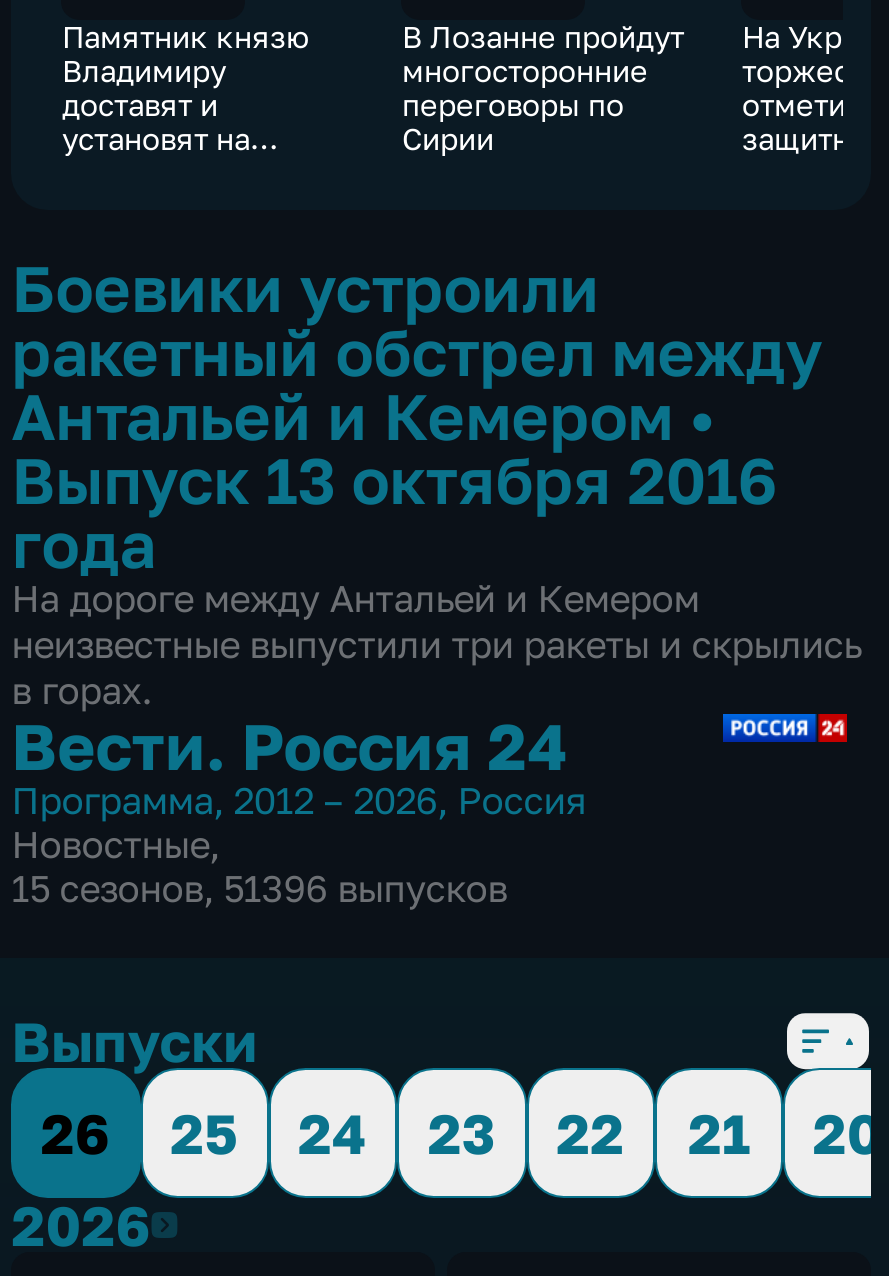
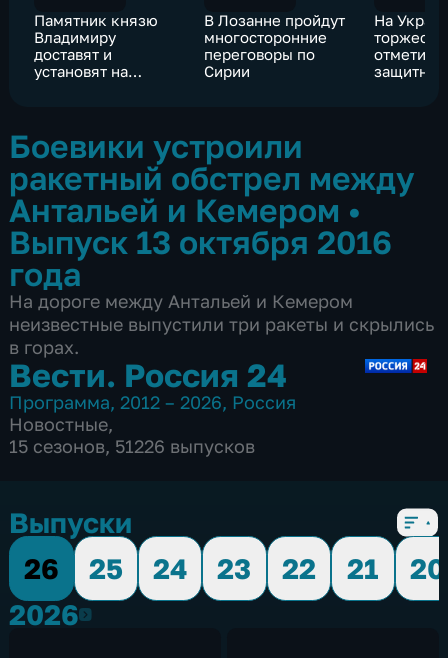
- 15 сезонов, 51396 выпусков
+ 15 сезонов, 51226 выпусков
